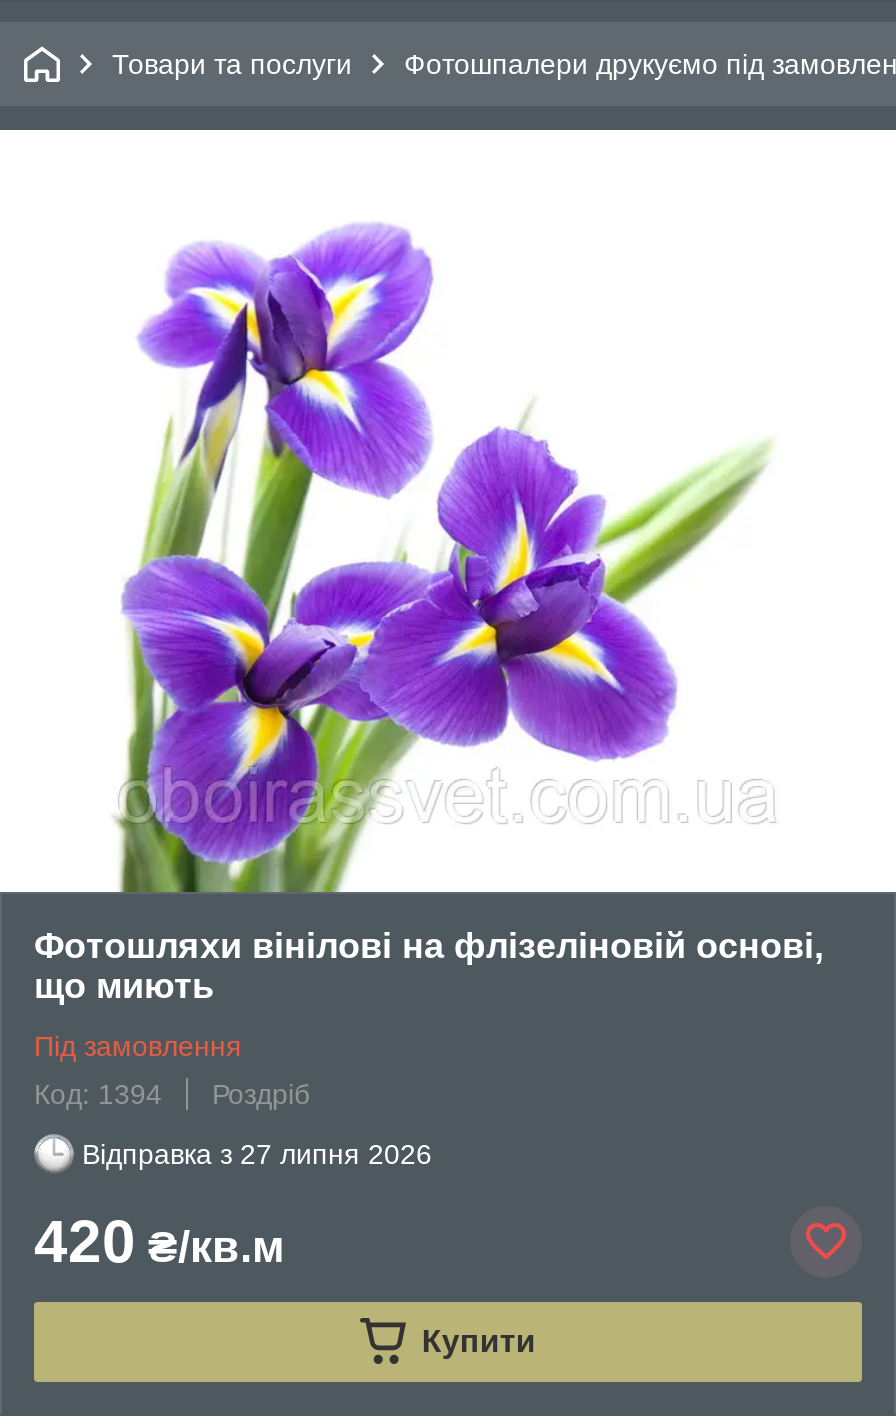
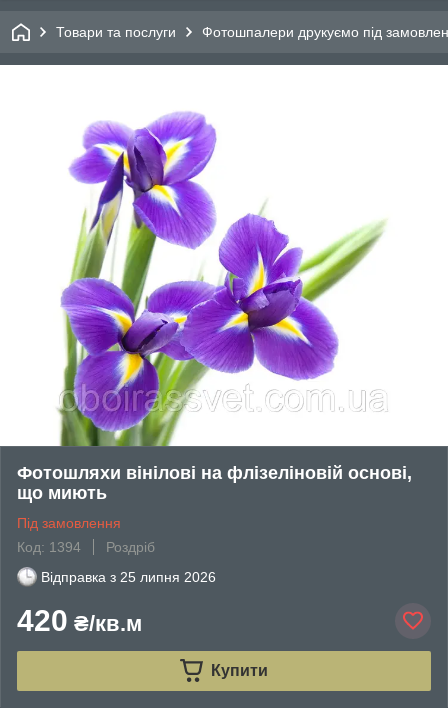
- Відправка з 27 липня 2026
+ Відправка з 25 липня 2026
